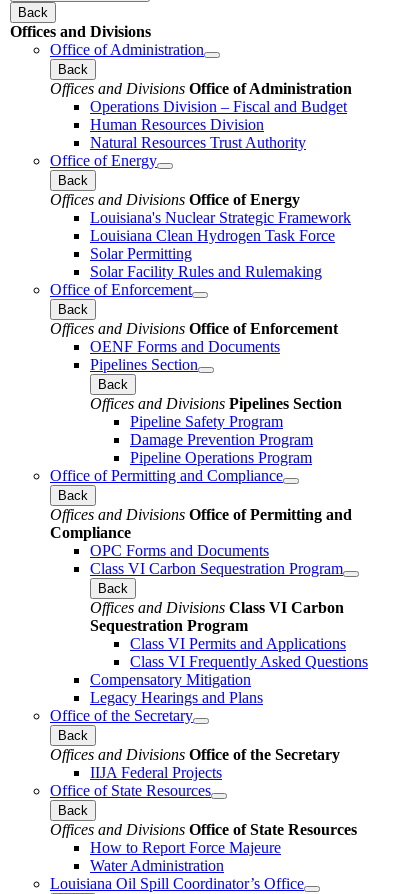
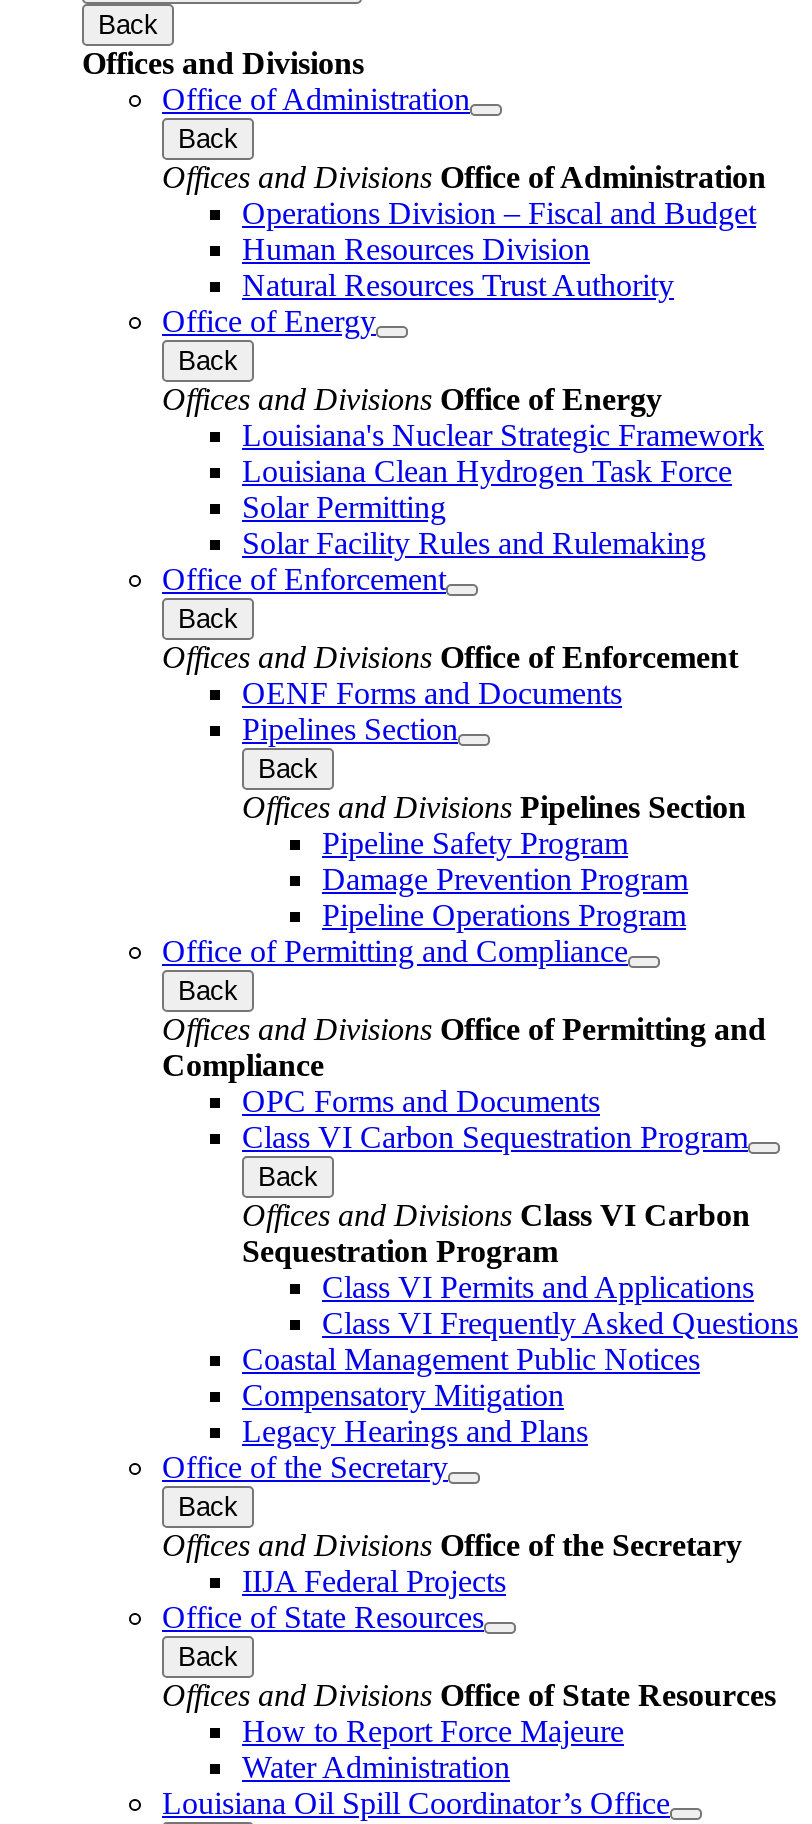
+ Coastal Management Public Notices
